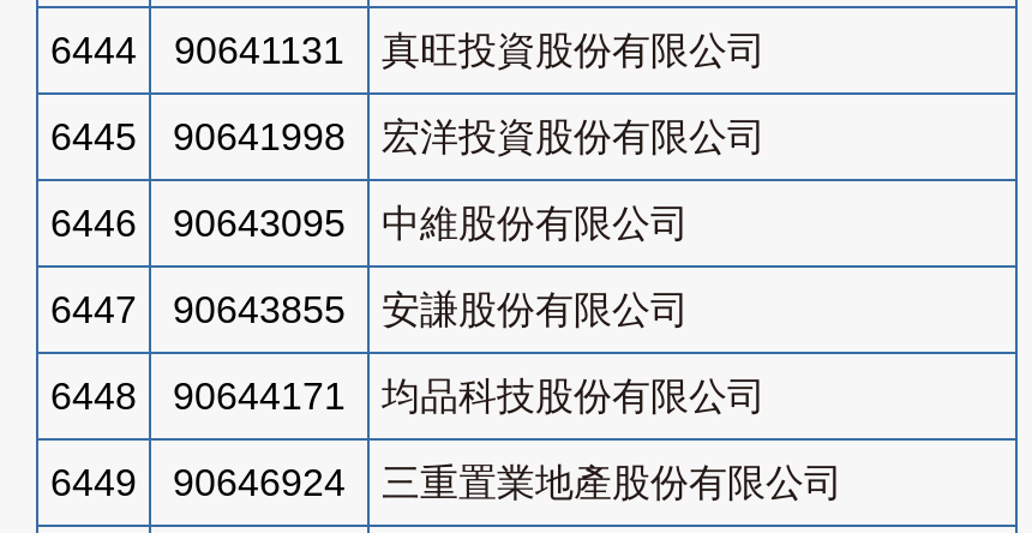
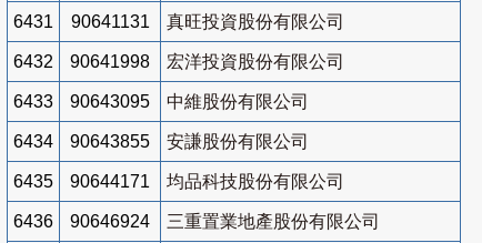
- 6444 90641131 真旺投資股份有限公司
+ 6431 90641131 真旺投資股份有限公司

- 6445 90641998 宏洋投資股份有限公司
+ 6432 90641998 宏洋投資股份有限公司

- 6446 90643095 中維股份有限公司
+ 6433 90643095 中維股份有限公司

- 6447 90643855 安謙股份有限公司
+ 6434 90643855 安謙股份有限公司

- 6448 90644171 均品科技股份有限公司
+ 6435 90644171 均品科技股份有限公司

- 6449 90646924 三重置業地產股份有限公司
+ 6436 90646924 三重置業地產股份有限公司
